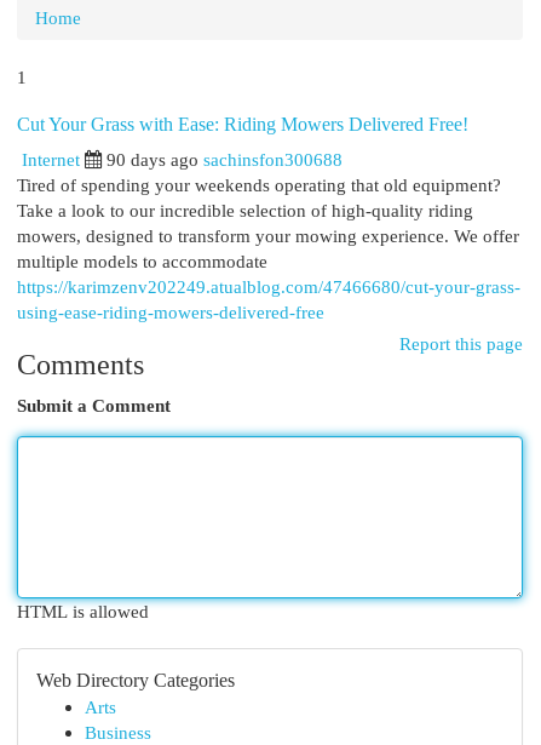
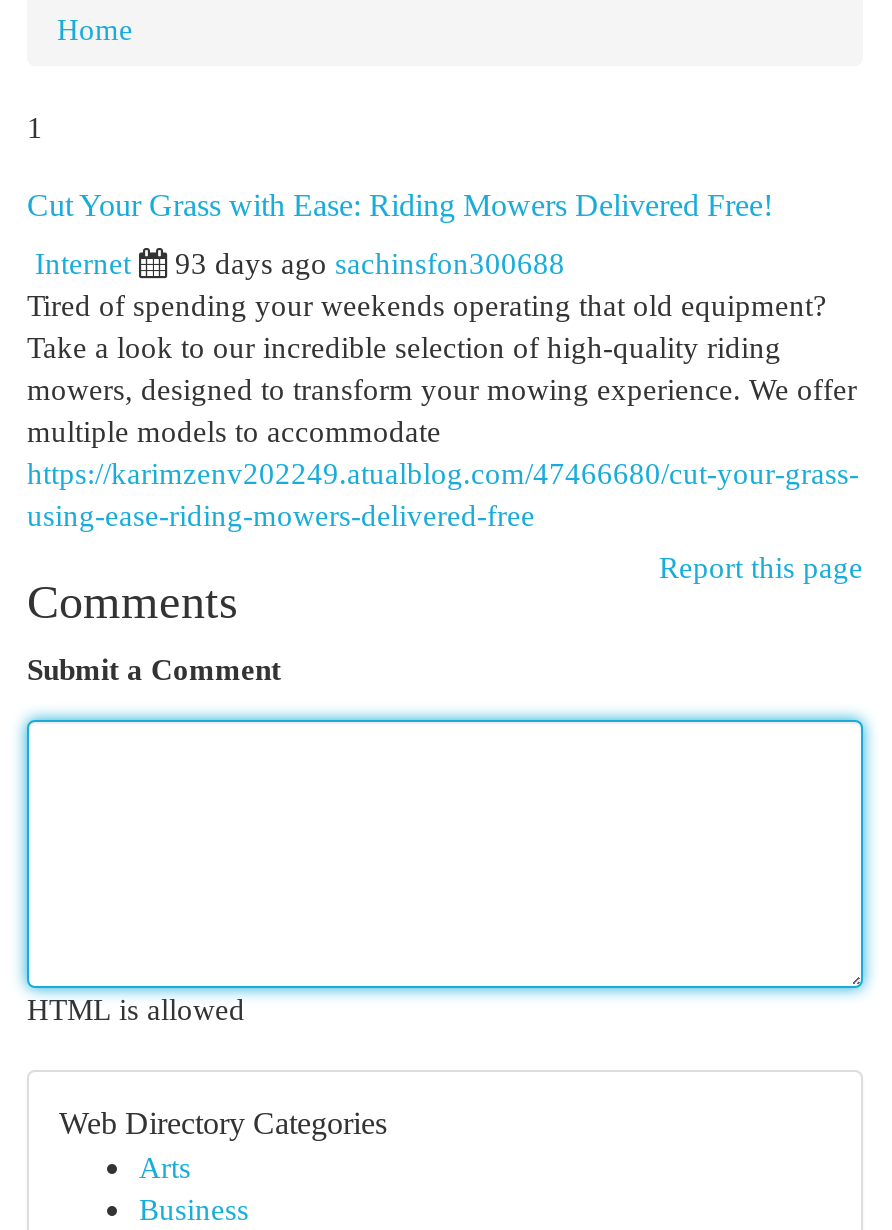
- 90 days ago sachinsfon300688
+ 93 days ago sachinsfon300688
